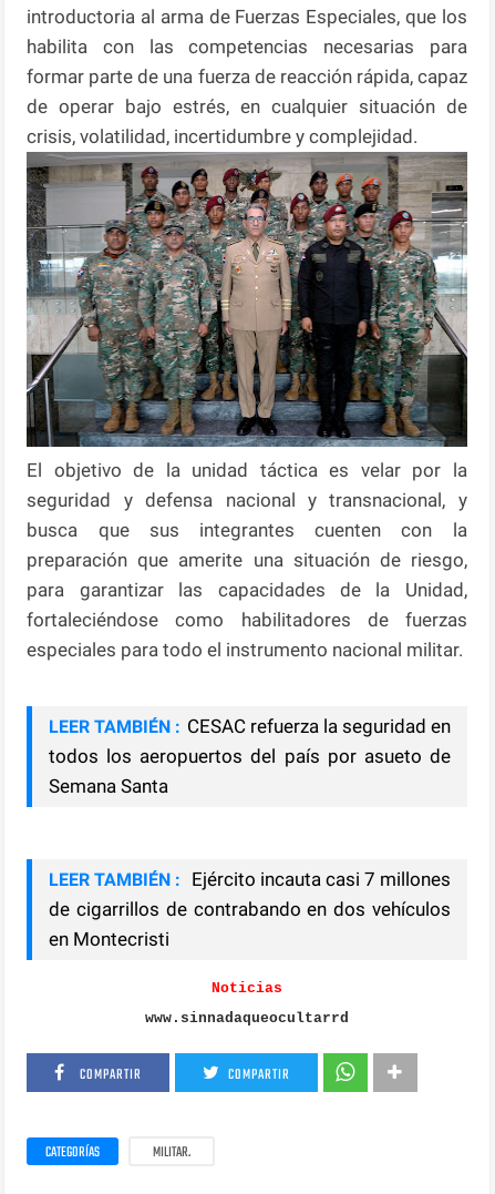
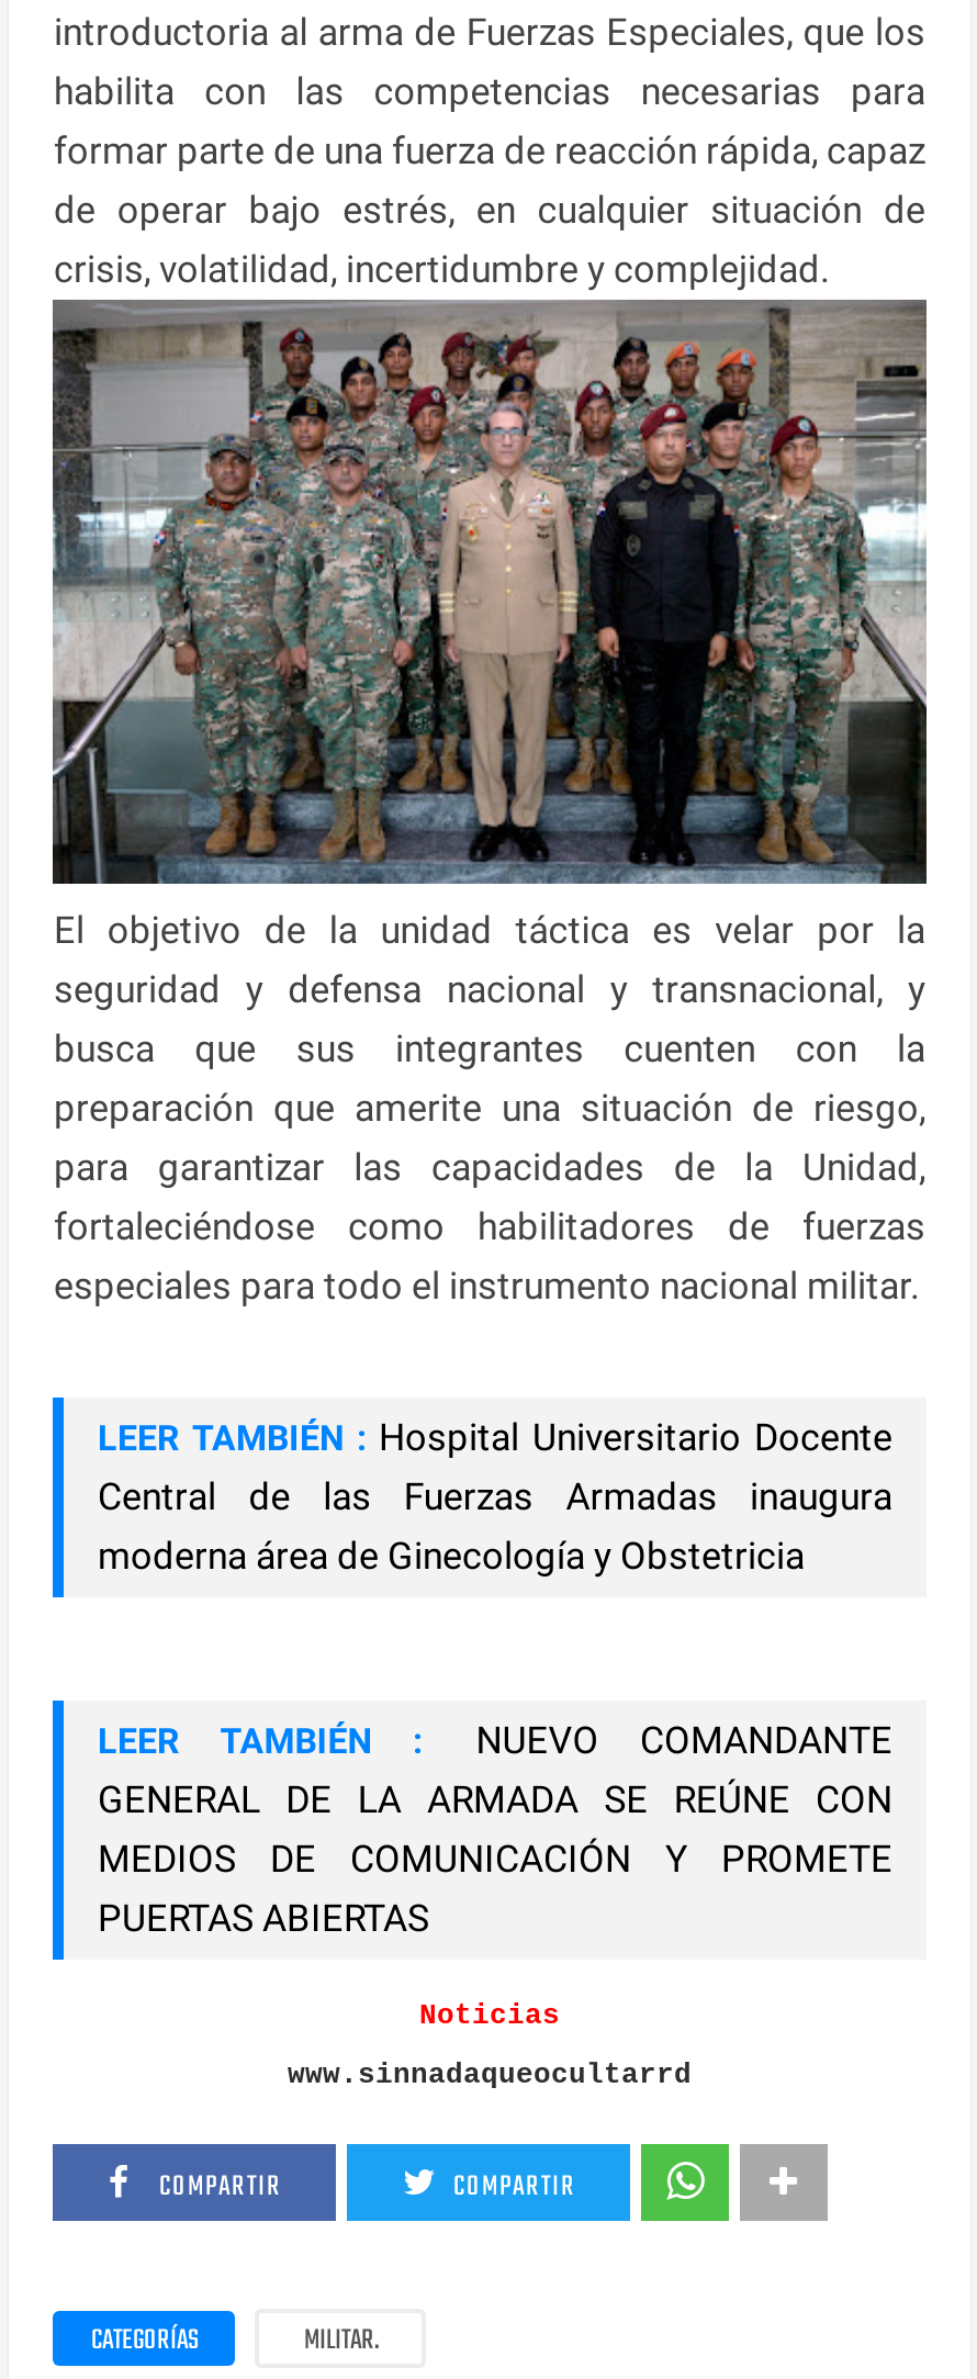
- LEER TAMBIÉN : CESAC refuerza la seguridad en
- todos los aeropuertos del país por asueto de
- Semana Santa
+ LEER TAMBIÉN : Hospital Universitario Docente
+ Central de las Fuerzas Armadas inaugura
+ moderna área de Ginecología y Obstetricia

- LEER TAMBIÉN : Ejército incauta casi 7 millones
- de cigarrillos de contrabando en dos vehículos
- en Montecristi
+ LEER TAMBIÉN : NUEVO COMANDANTE
+ GENERAL DE LA ARMADA SE REÚNE CON
+ MEDIOS DE COMUNICACIÓN Y PROMETE
+ PUERTAS ABIERTAS
